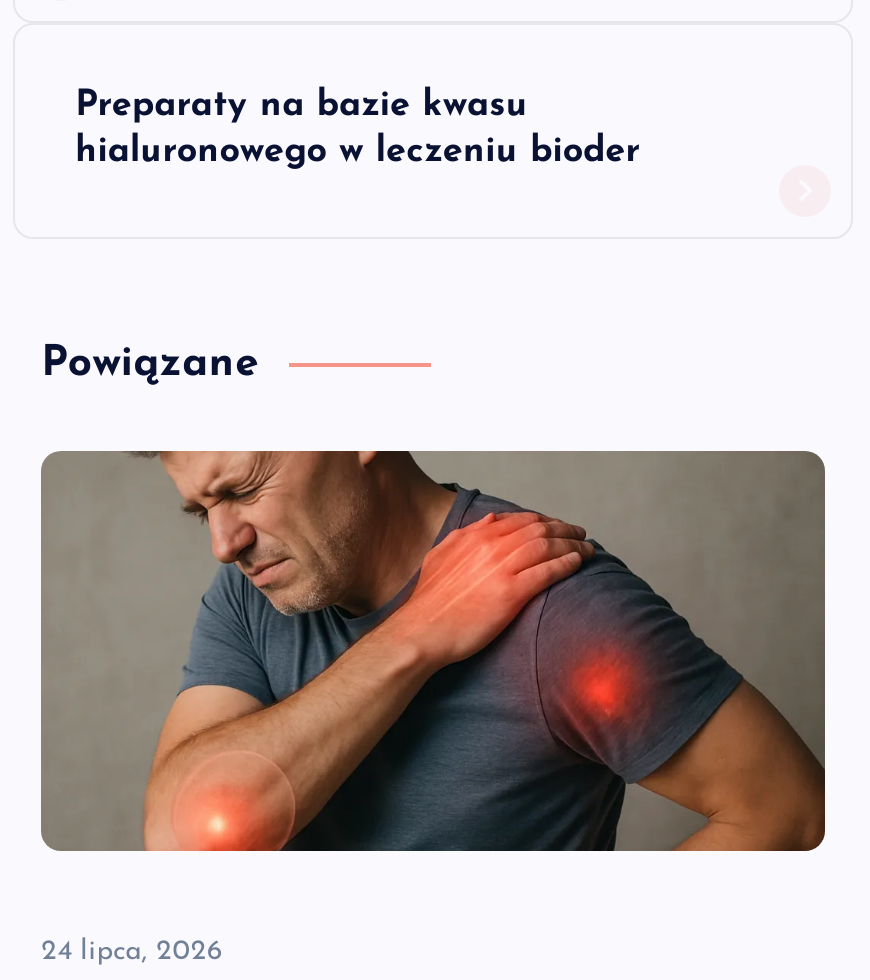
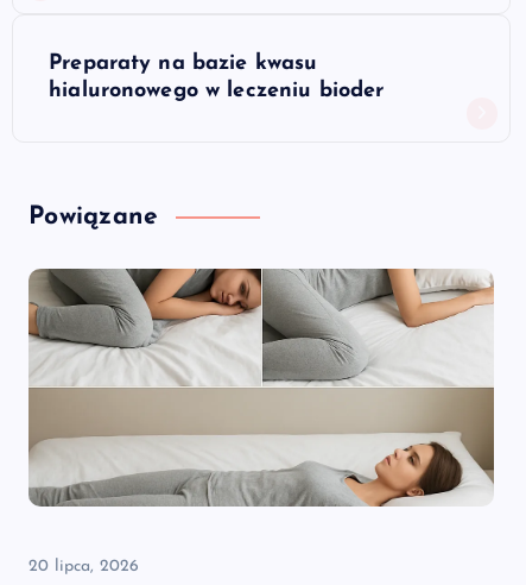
- [image]
- i 24 lipca, 2026
+ [image]
+ i 20 lipca, 2026
